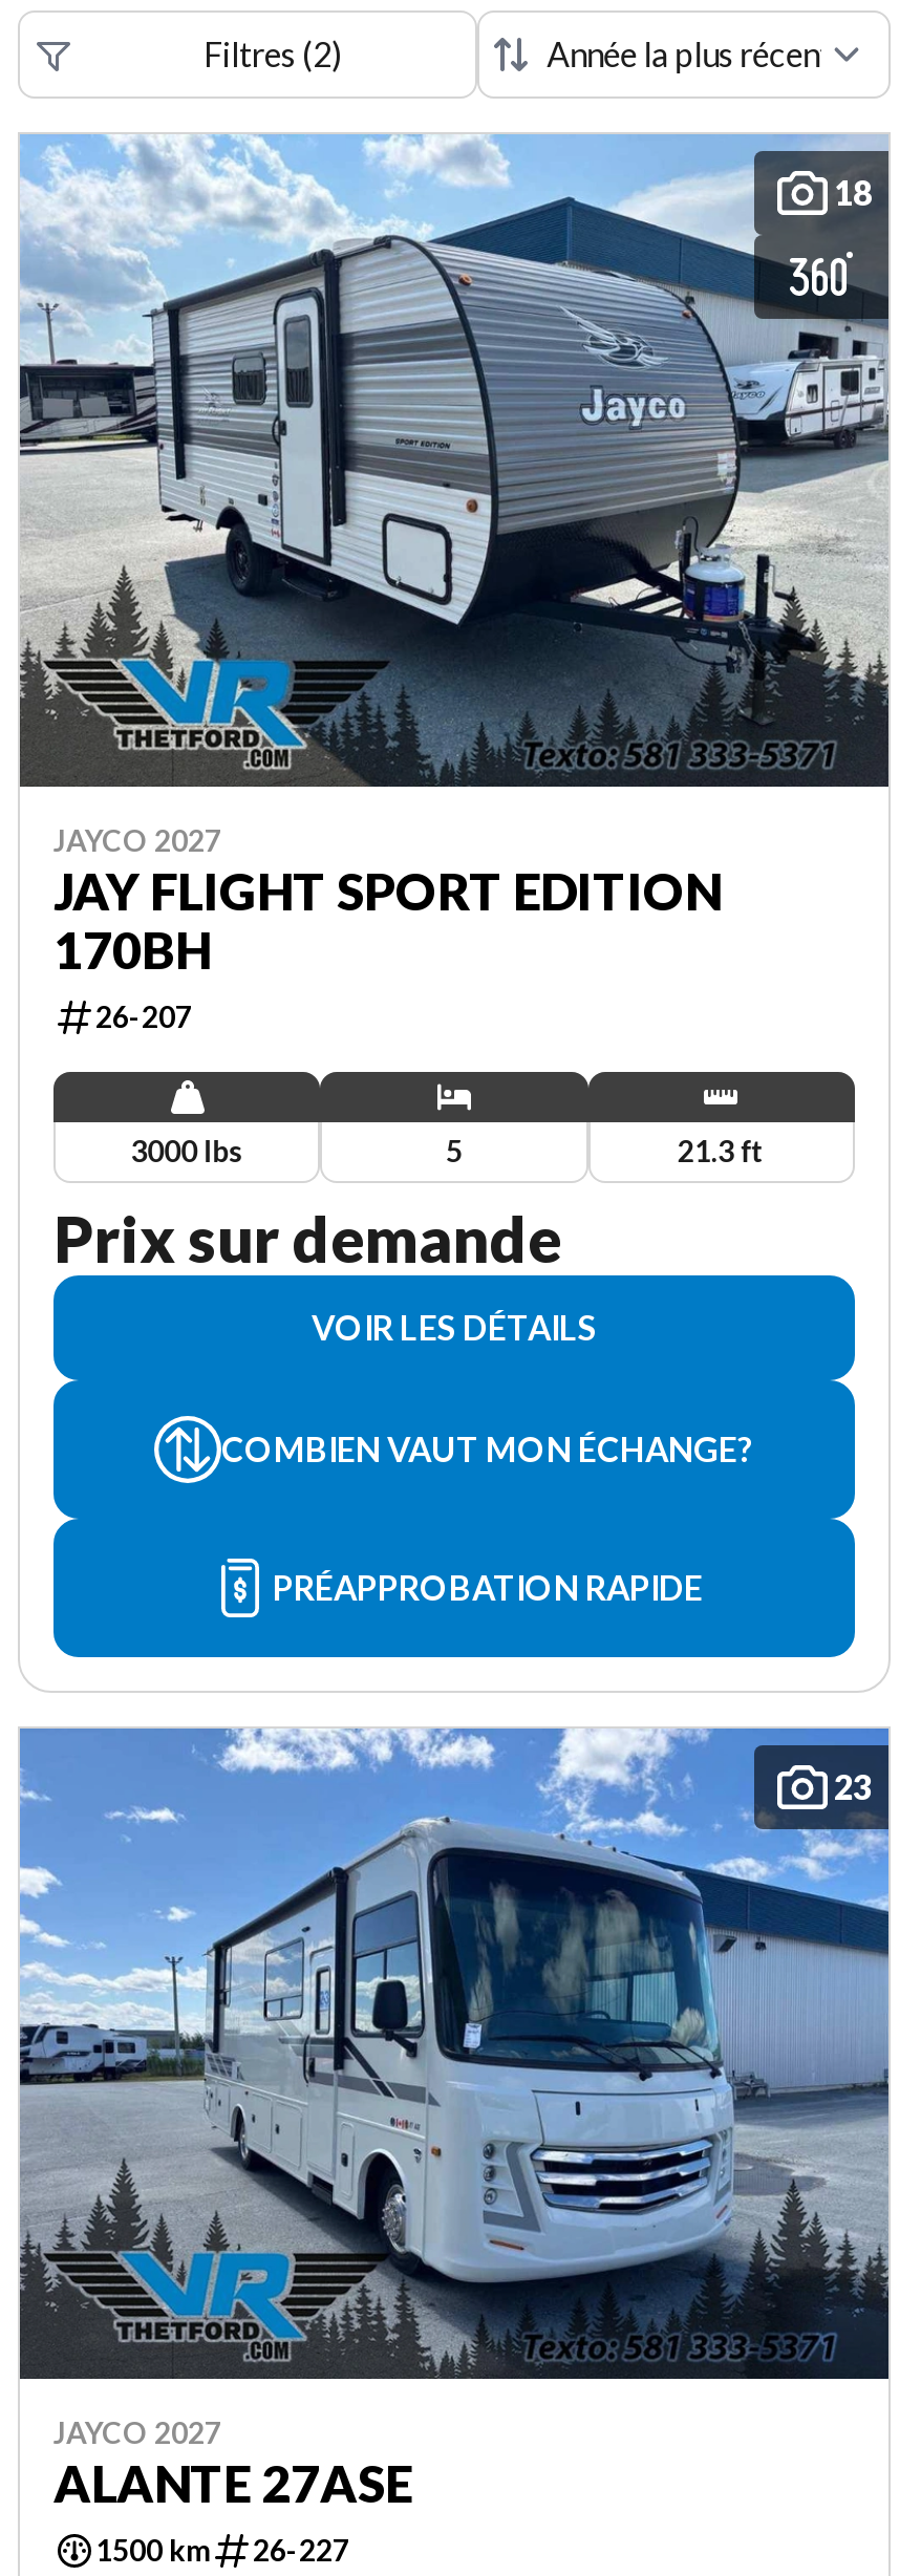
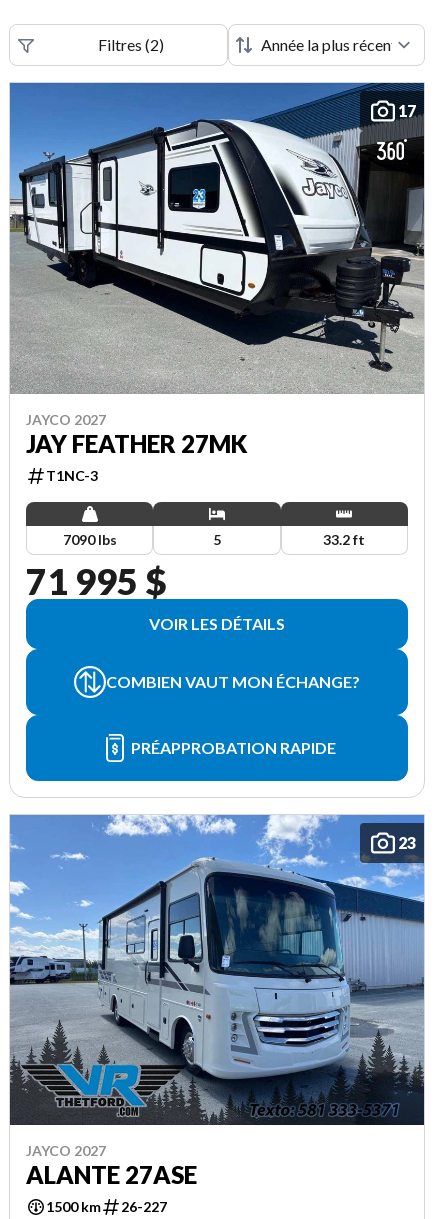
- [image]
- 18
+ [image]
+ 17

- JAY FLIGHT SPORT EDITION
- 170BH
- 26-207
+ JAY FEATHER 27MK
+ T1NC-3

- 21.3 ft
- Prix sur demande
+ 33.2 ft
+ 71 995 $

- 3000 lbs
+ 7090 lbs
